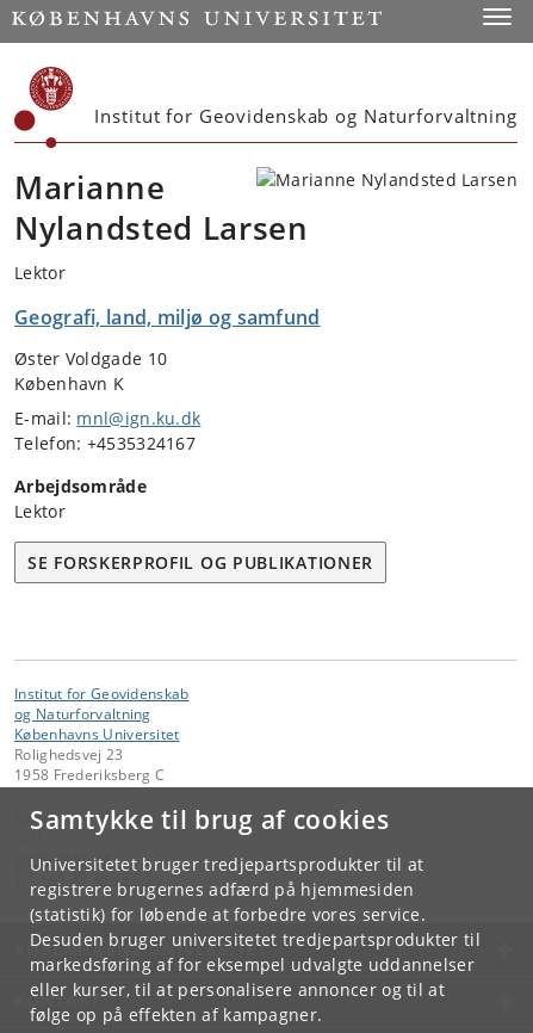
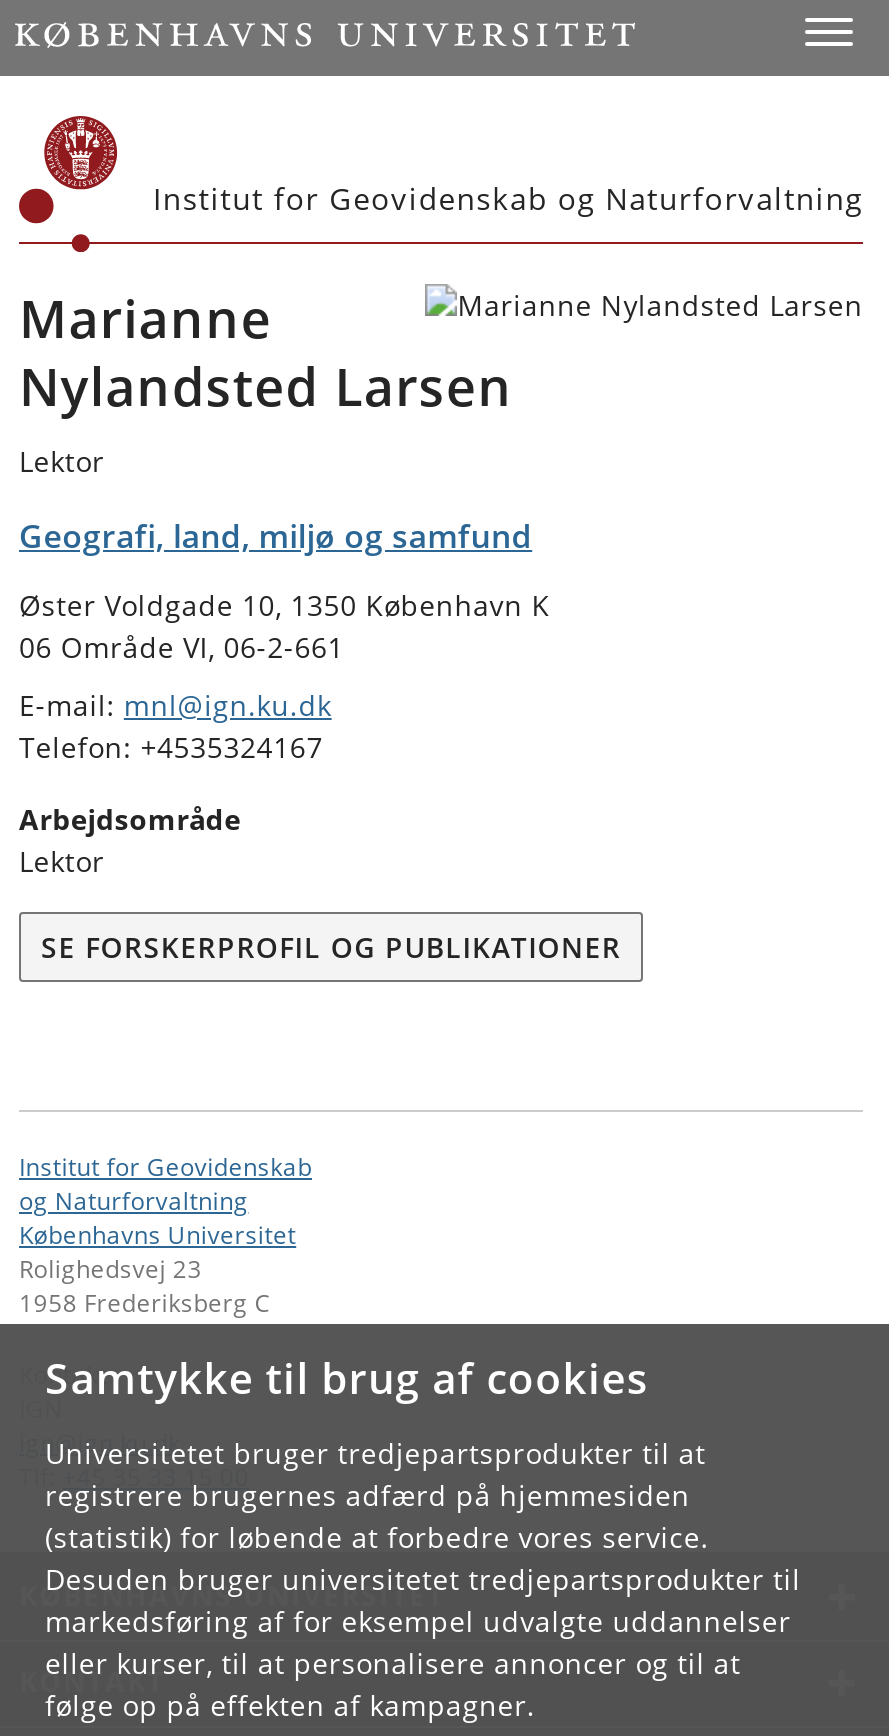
- Øster Voldgade 10
- København K
+ Øster Voldgade 10, 1350 København K
+ 06 Område VI, 06-2-661
